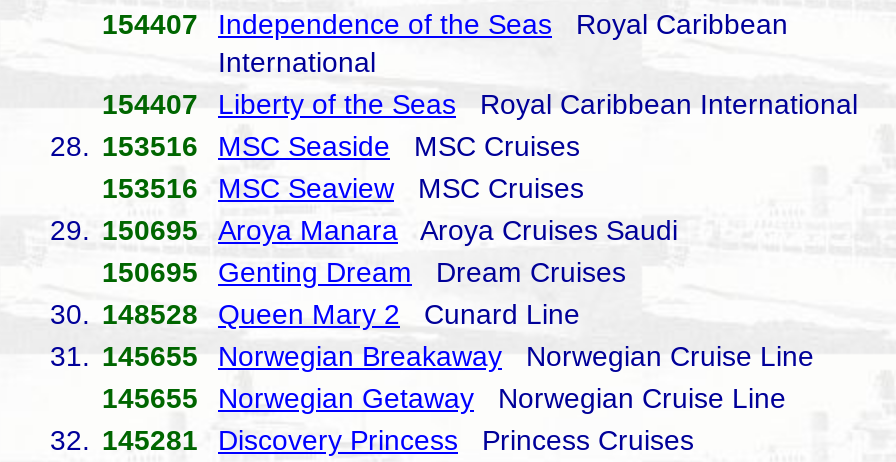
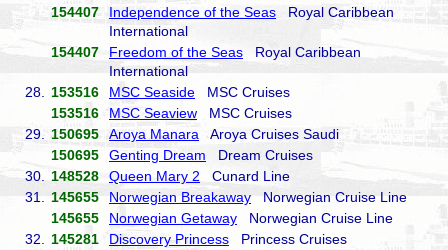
- Liberty of the Seas Royal Caribbean International
+ Freedom of the Seas Royal Caribbean
+ International
